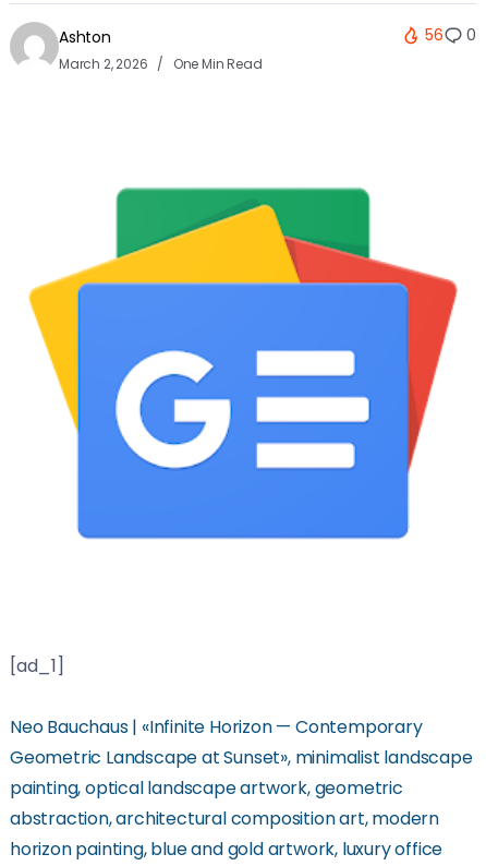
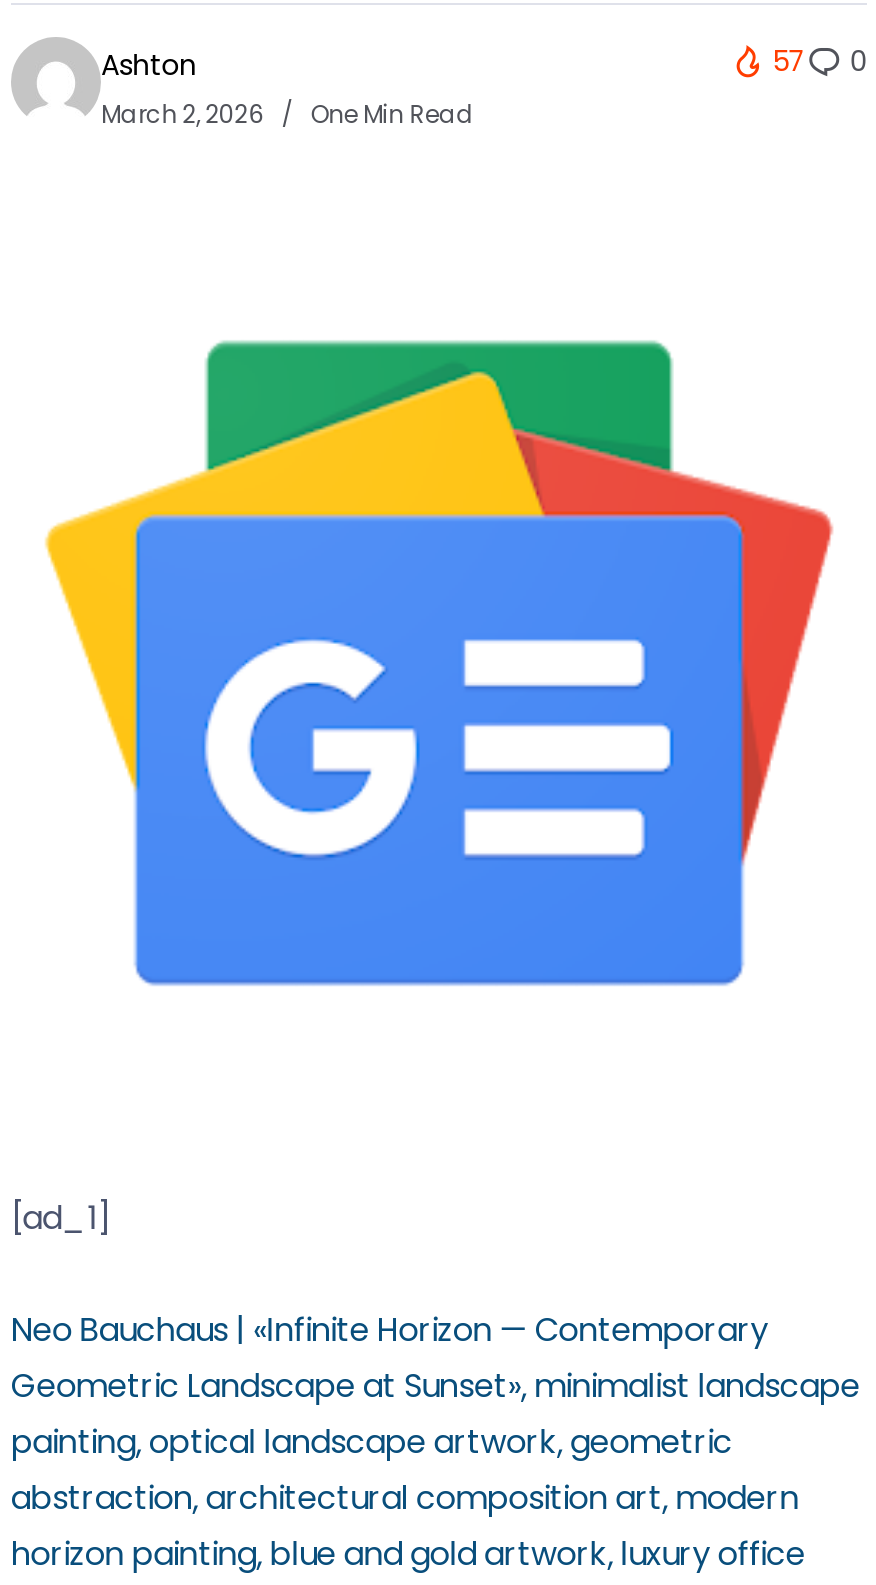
- 56 0
+ 57 0
